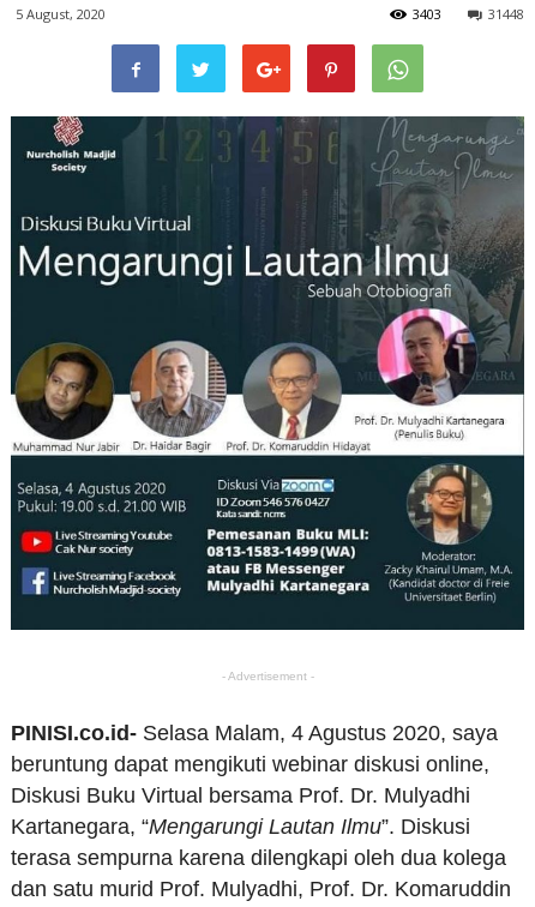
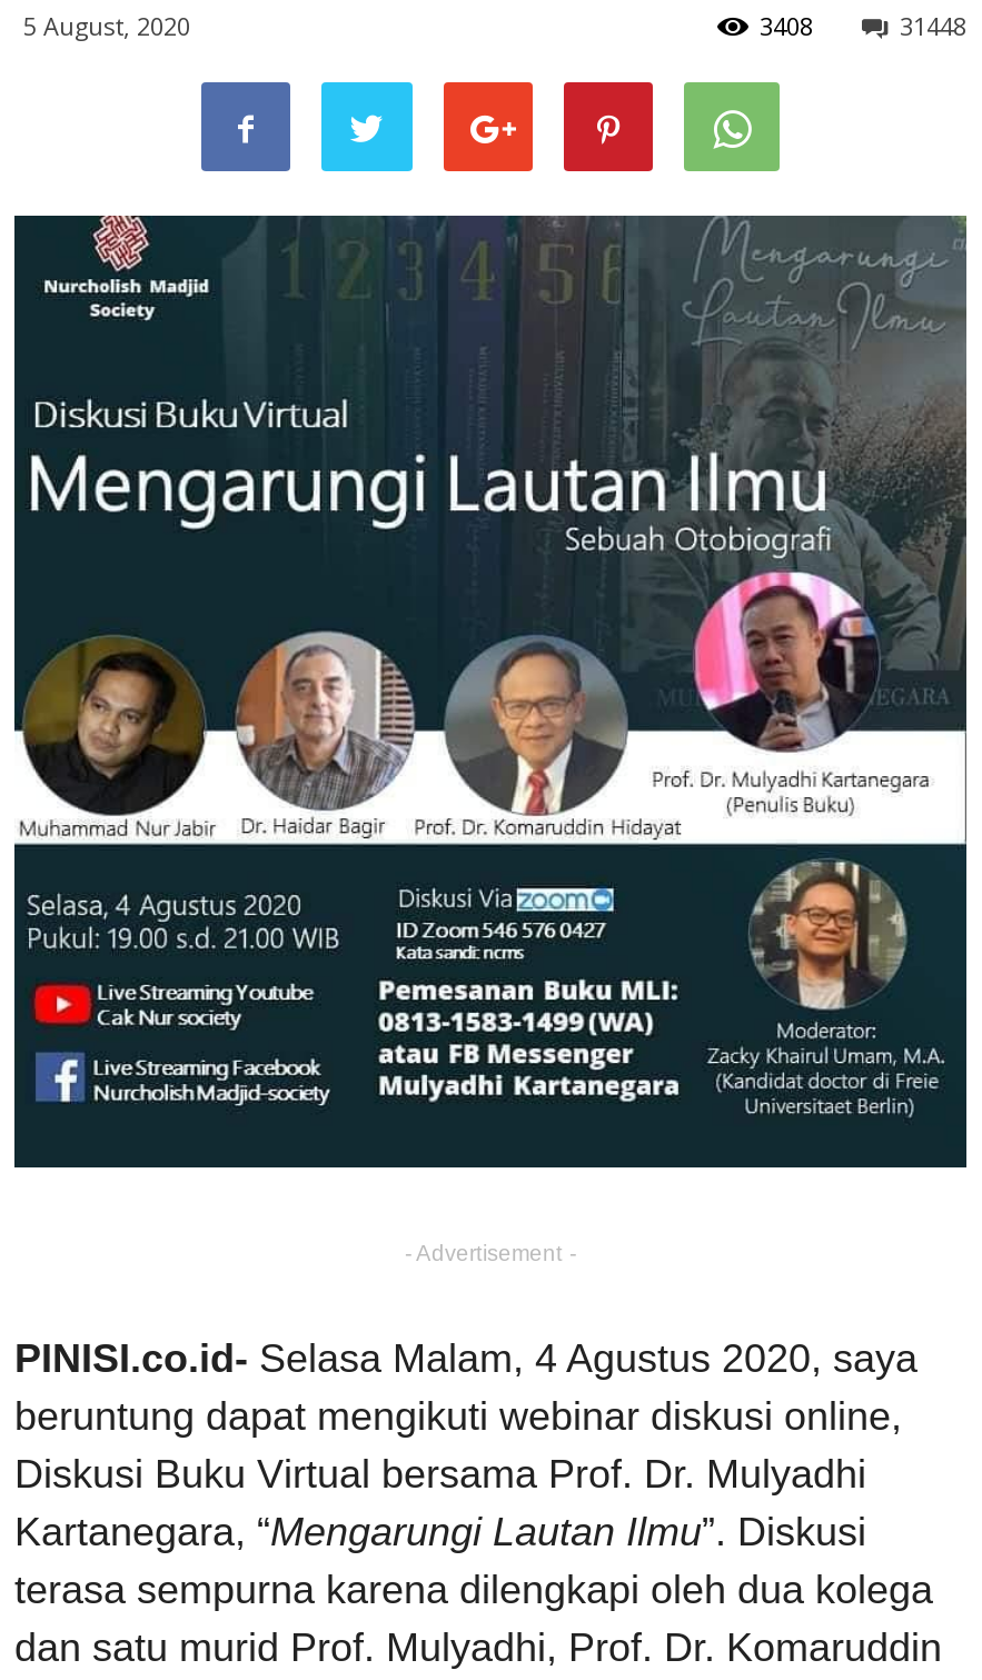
- 3403
+ 3408
